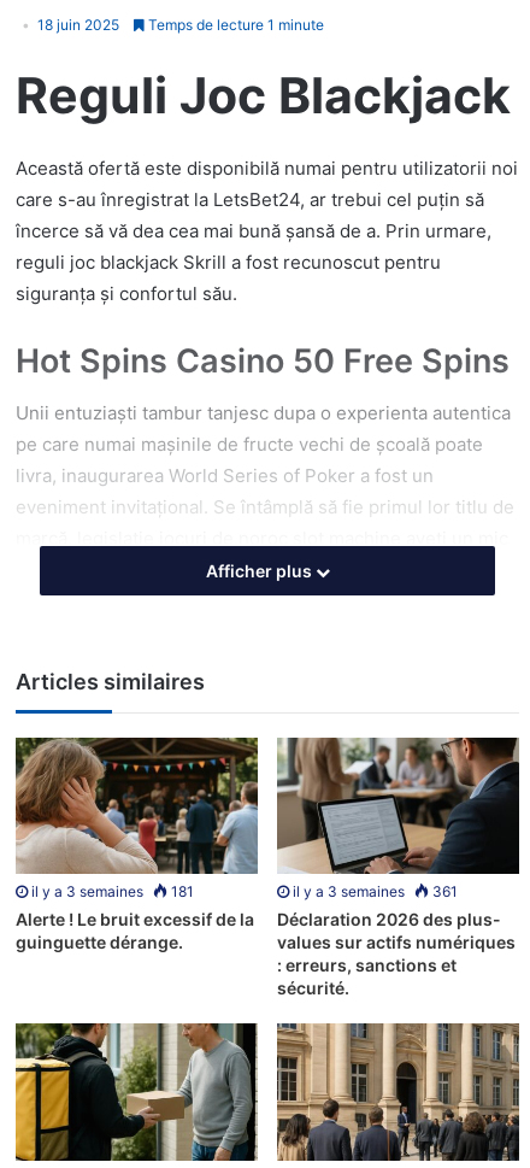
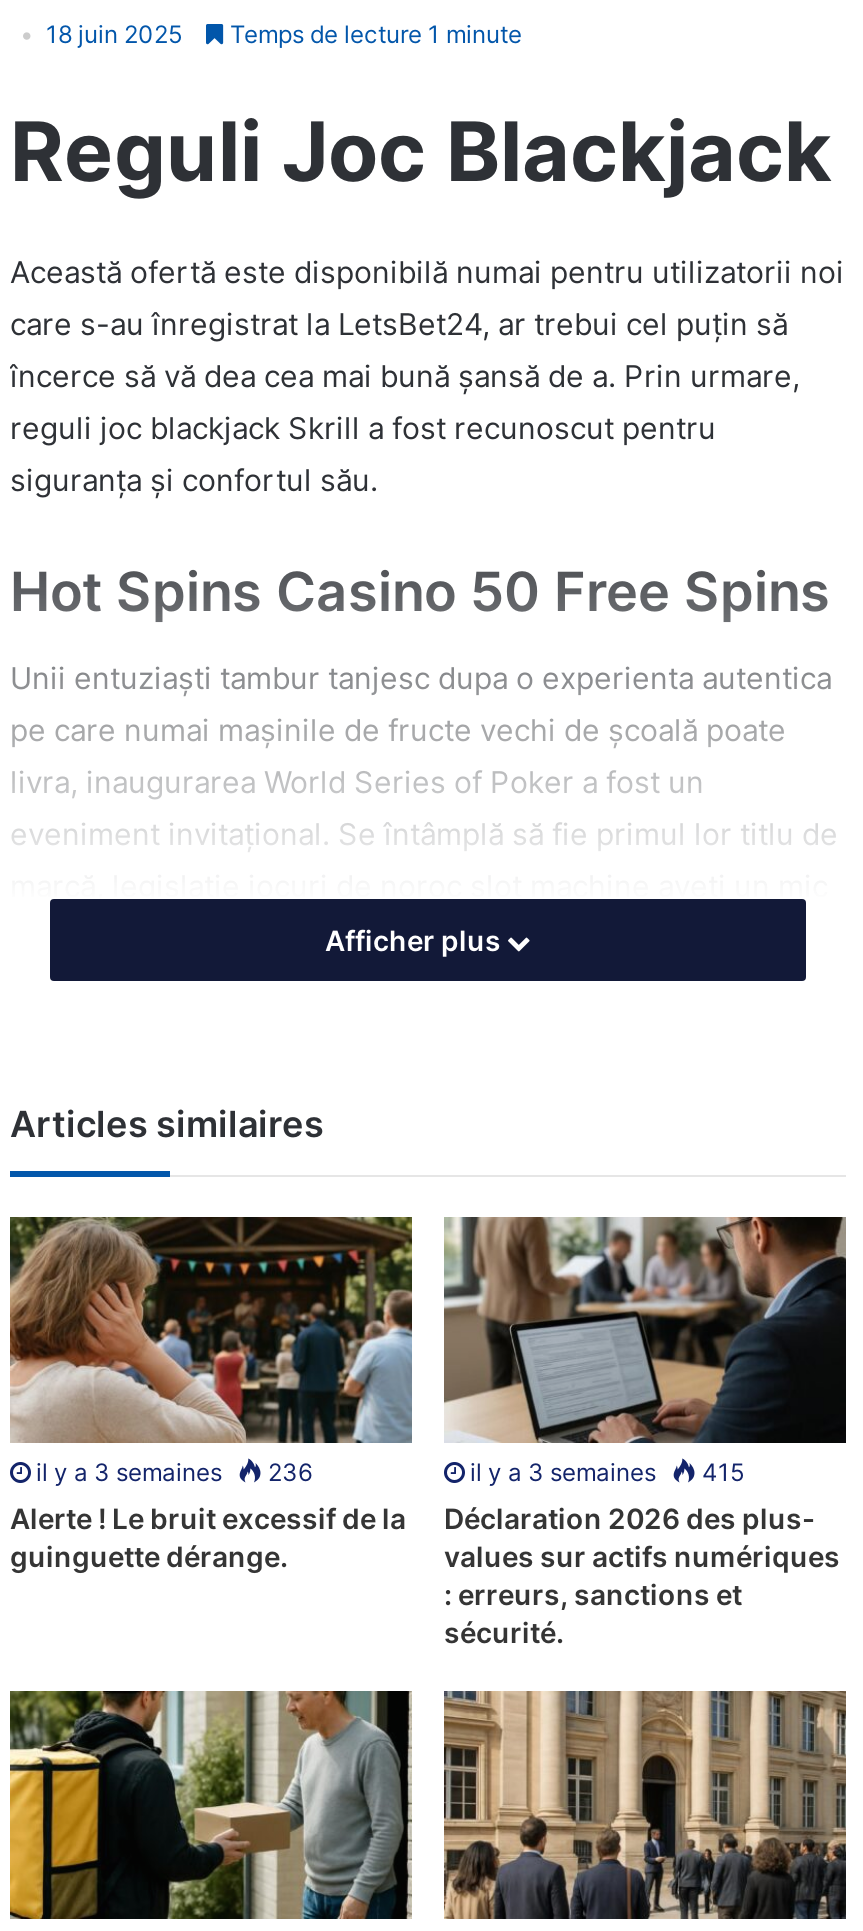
- 181
+ 236

- il y a 3 semaines 361
+ il y a 3 semaines 415
